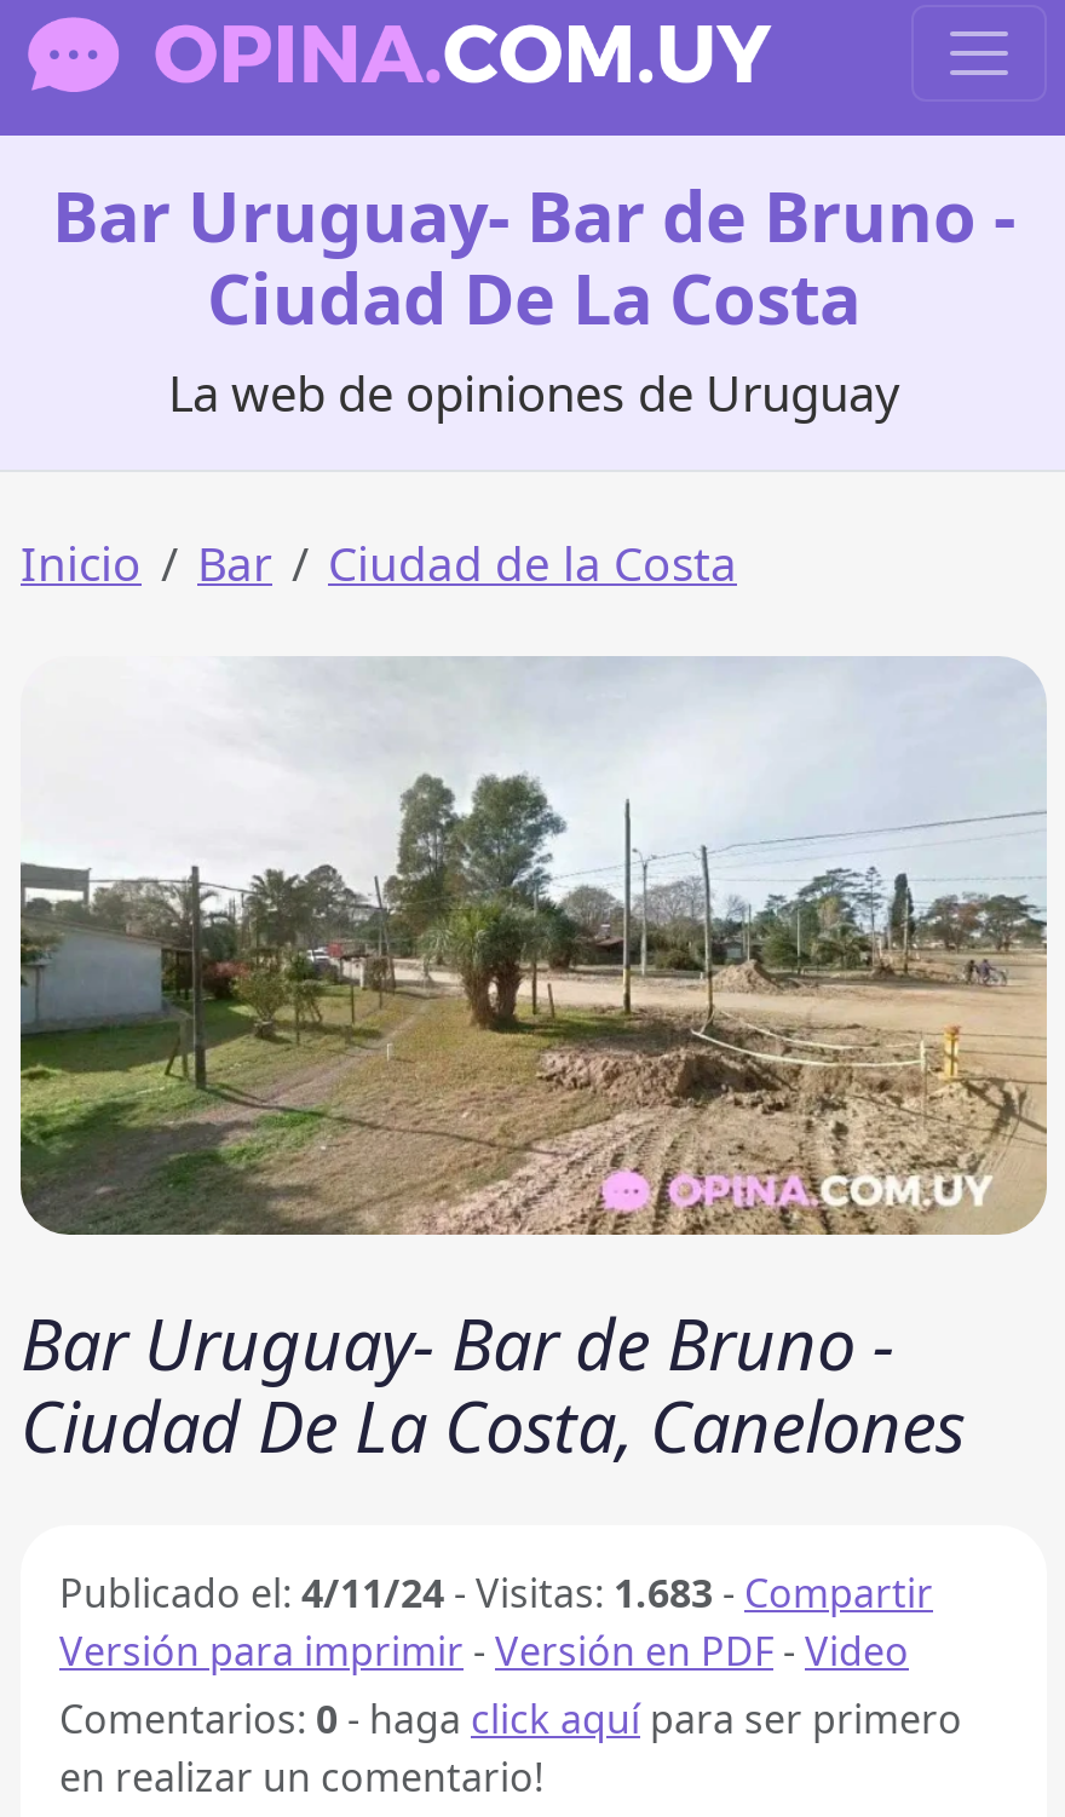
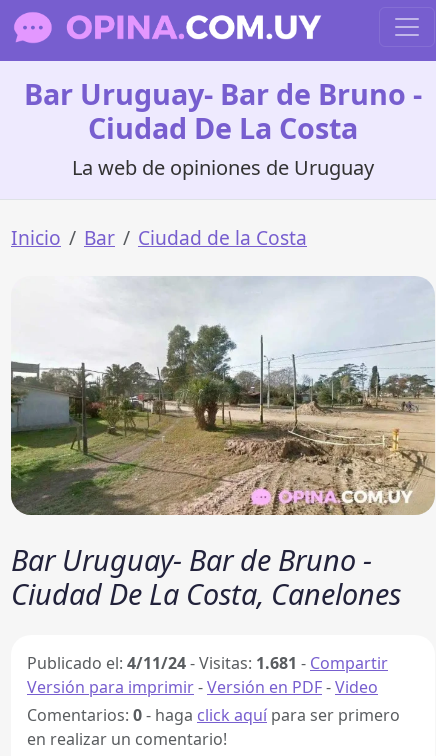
- Publicado el: 4/11/24 - Visitas: 1.683 - Compartir
+ Publicado el: 4/11/24 - Visitas: 1.681 - Compartir
